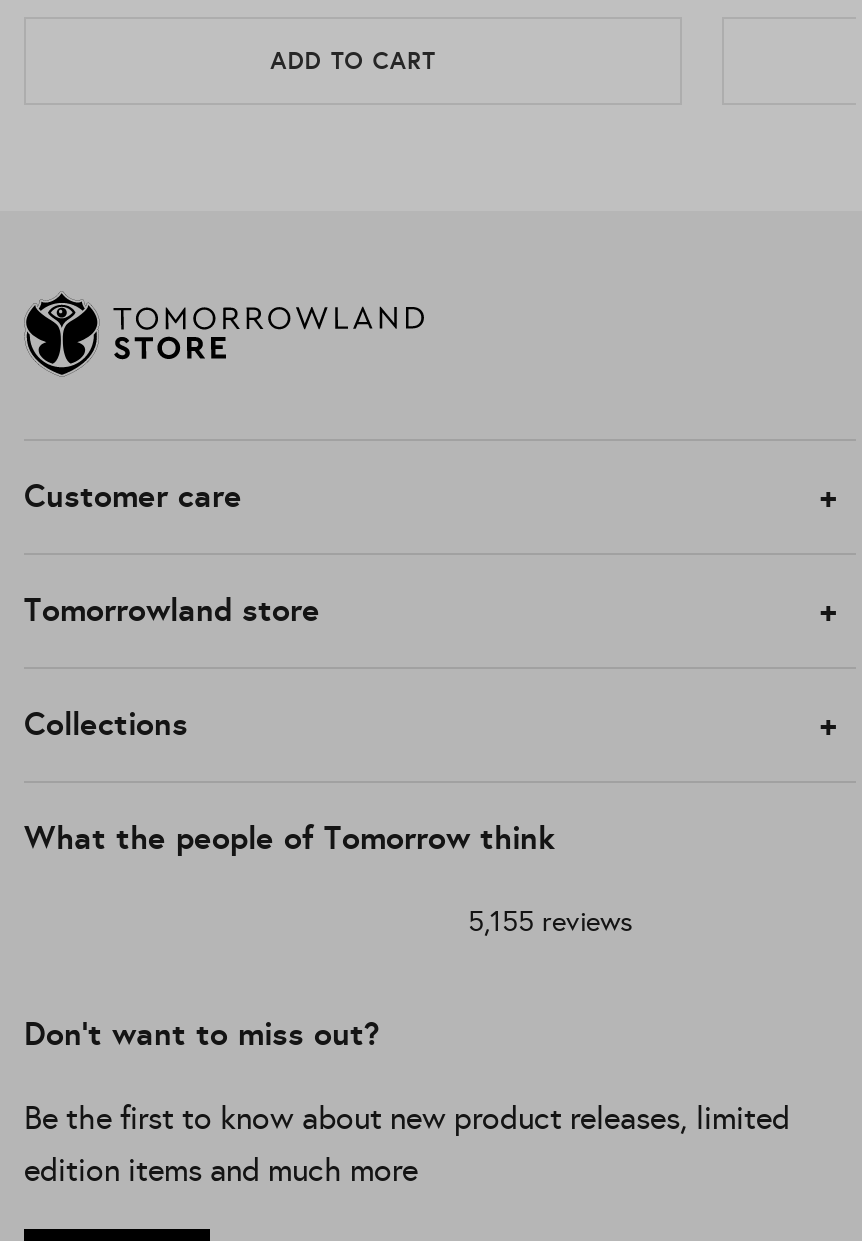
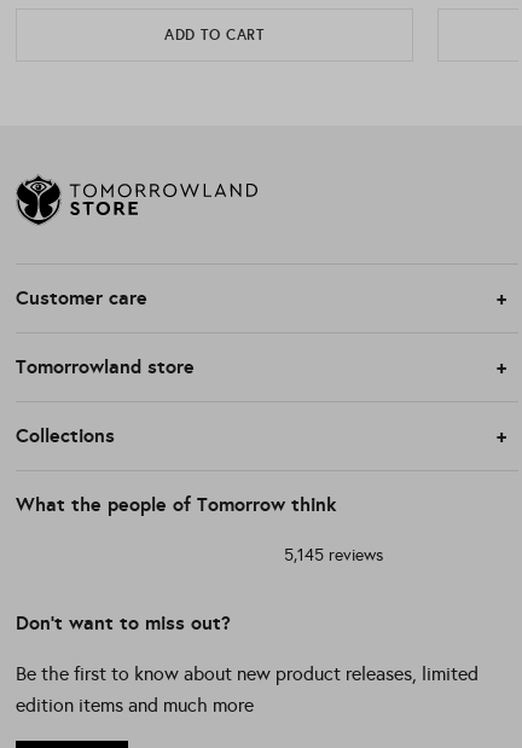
- 5,155 reviews
+ 5,145 reviews
